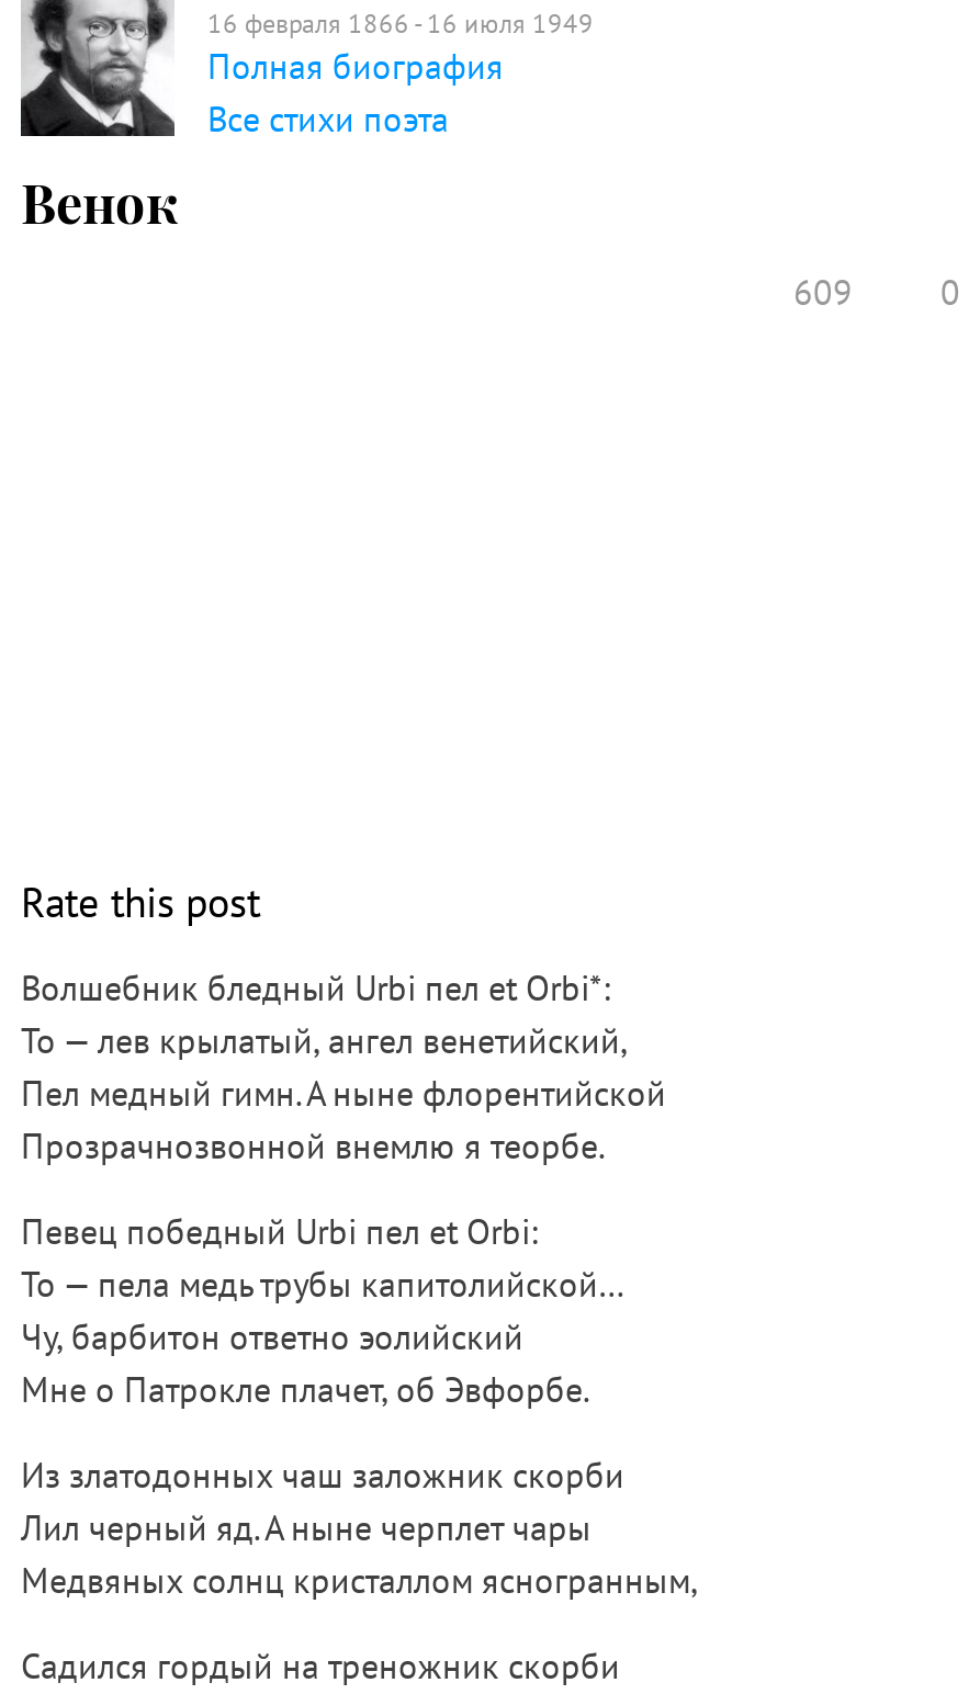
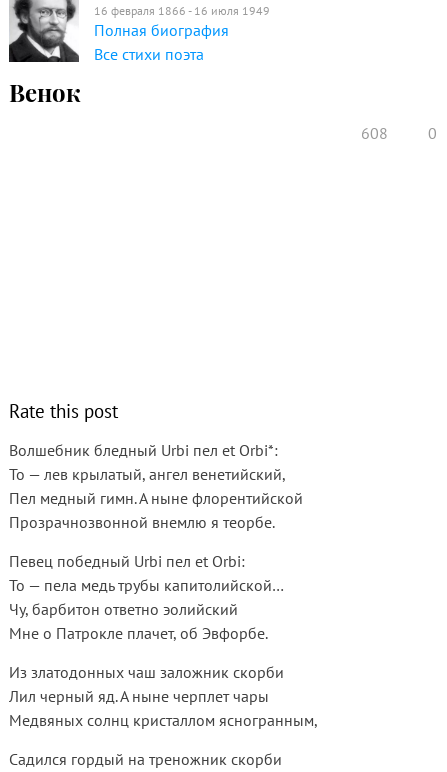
- 609 0
+ 608 0
